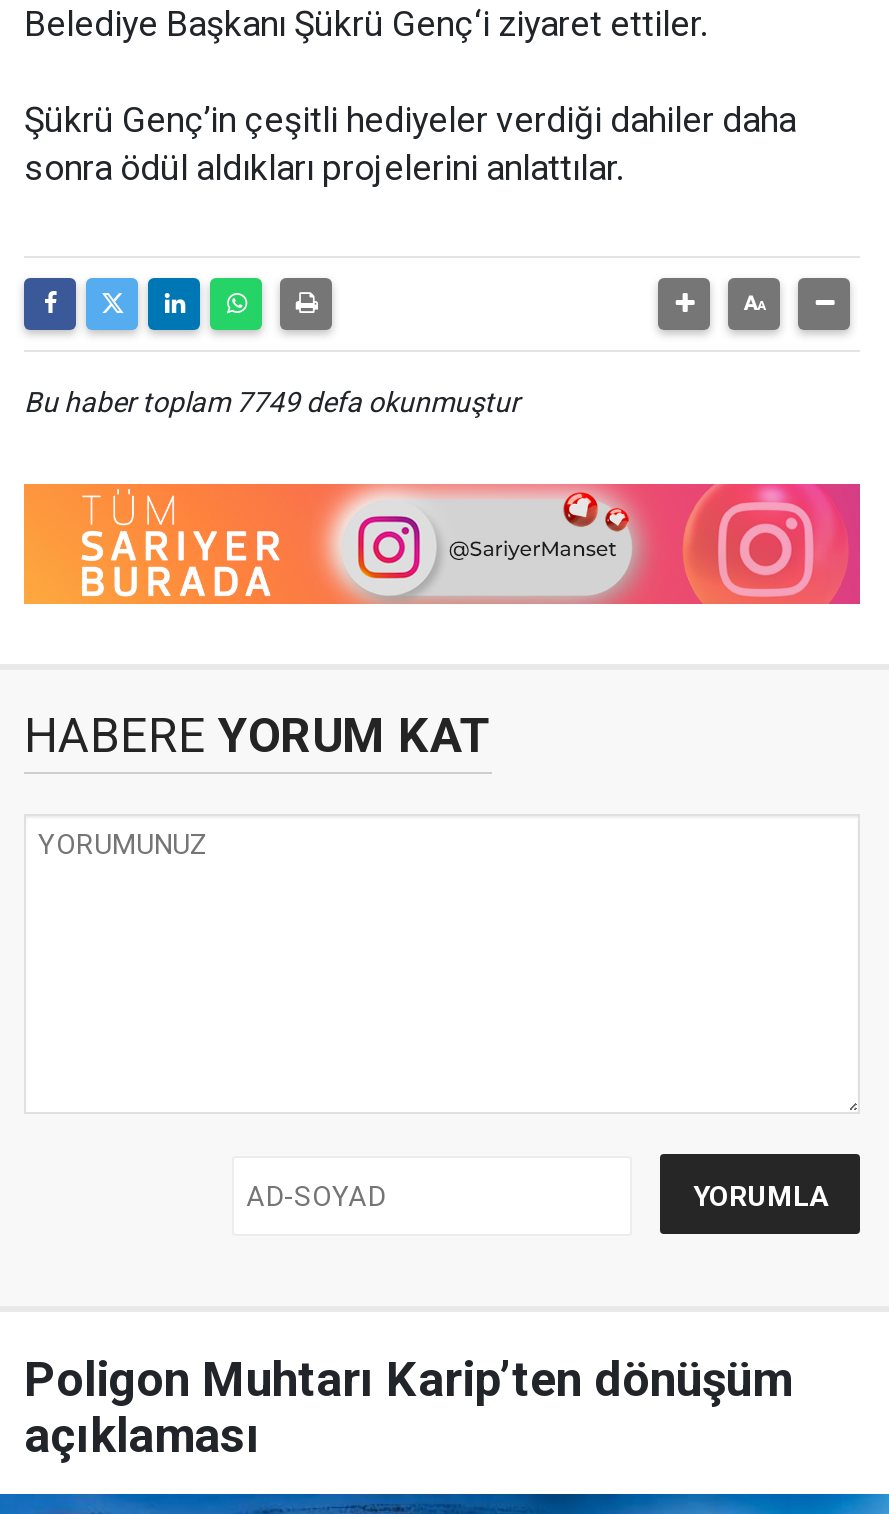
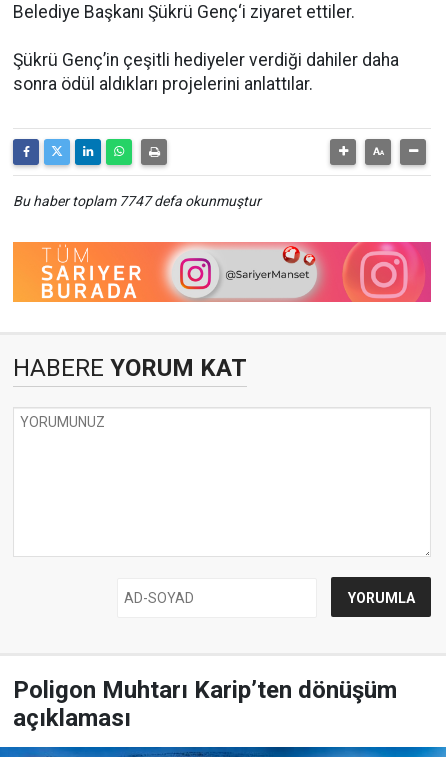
- Bu haber toplam 7749 defa okunmuştur
+ Bu haber toplam 7747 defa okunmuştur
